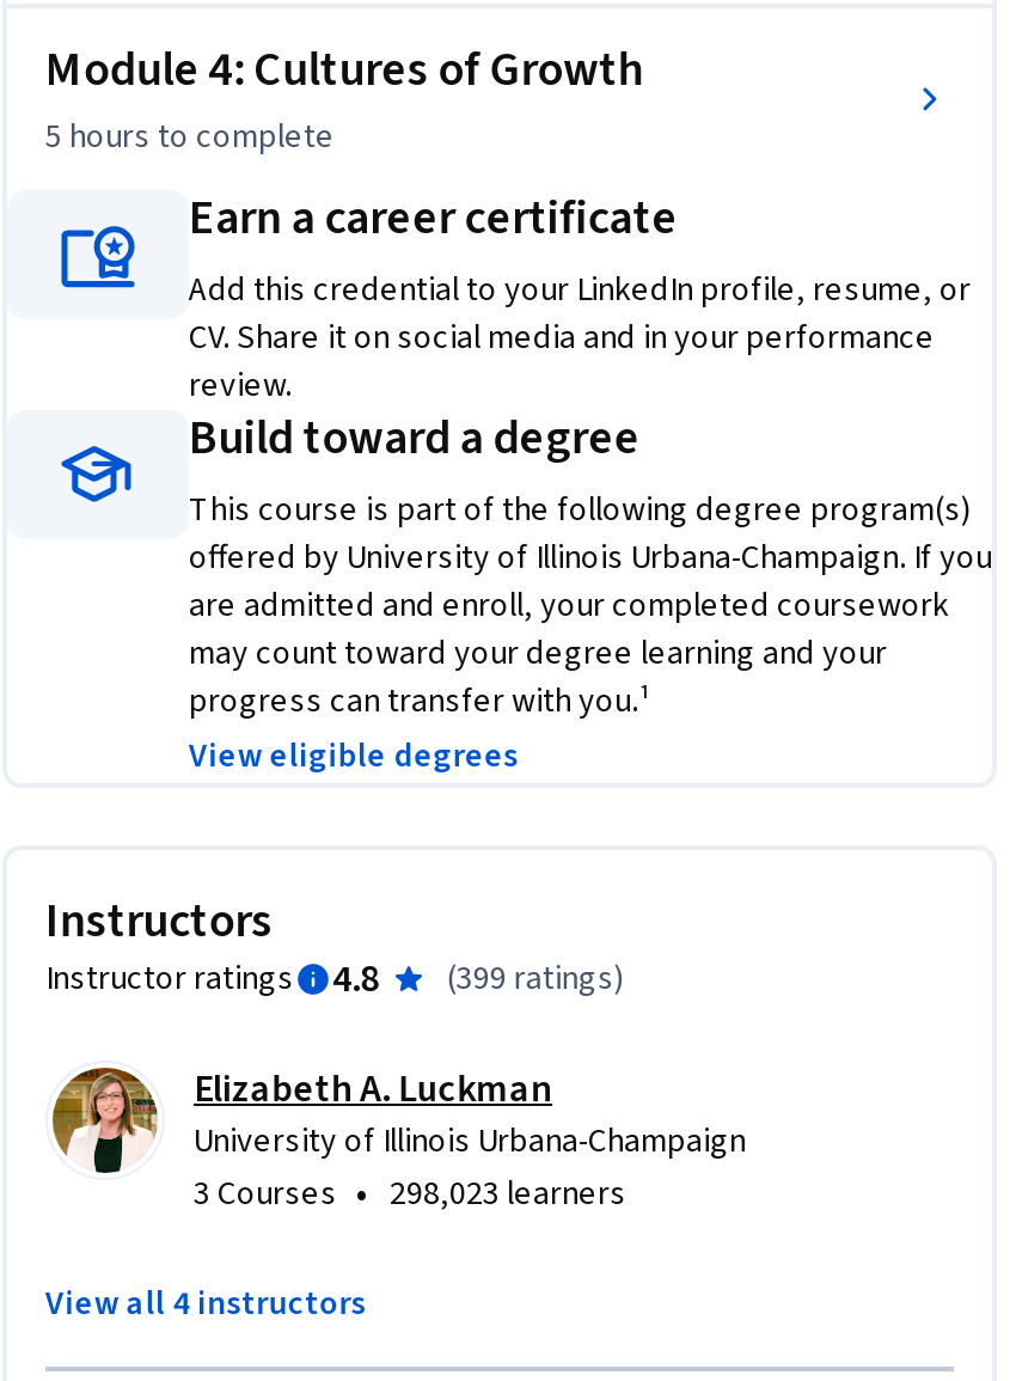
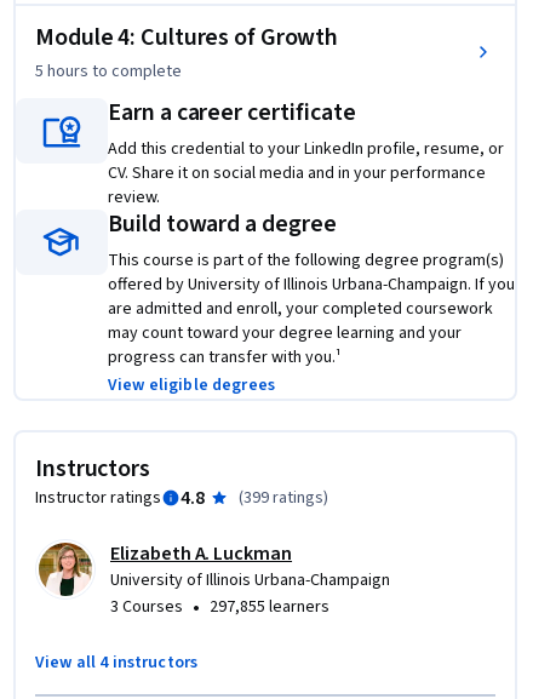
- 3 Courses • 298,023 learners
+ 3 Courses • 297,855 learners
